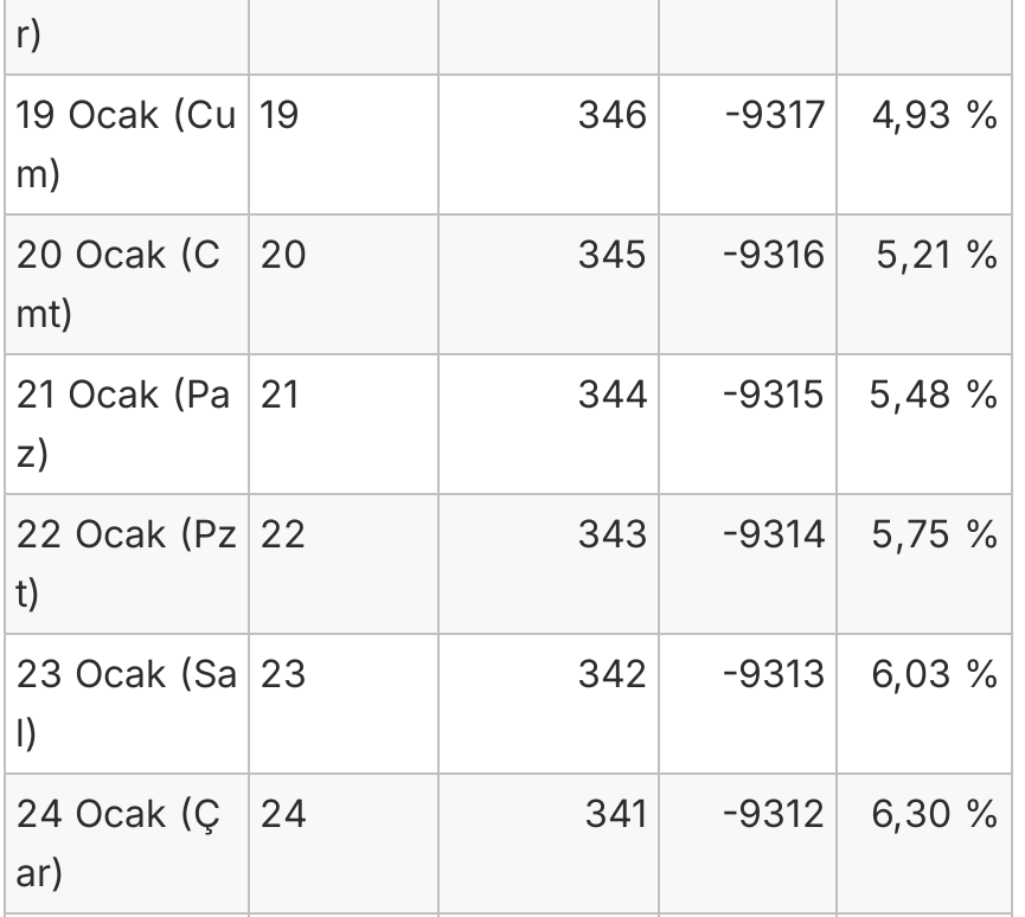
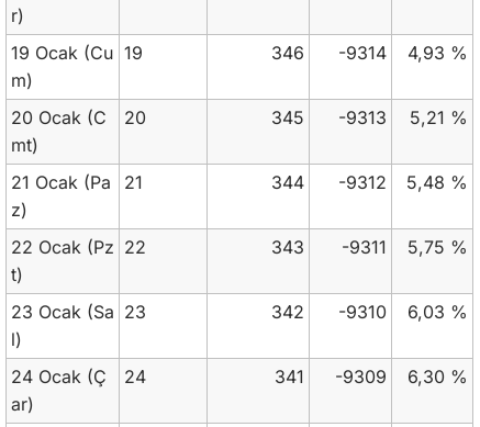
- 346 -9317 4,93 %
+ 346 -9314 4,93 %

- 345 -9316 5,21 %
+ 345 -9313 5,21 %

- 344 -9315 5,48 %
+ 344 -9312 5,48 %

- 343 -9314 5,75 %
+ 343 -9311 5,75 %

- 342 -9313 6,03 %
+ 342 -9310 6,03 %

- 341 -9312 6,30 %
+ 341 -9309 6,30 %
